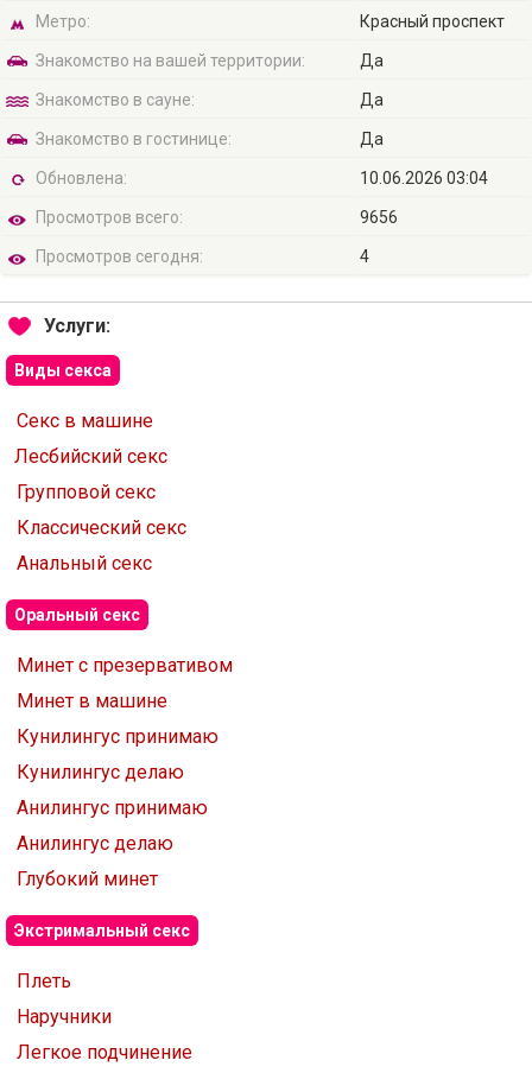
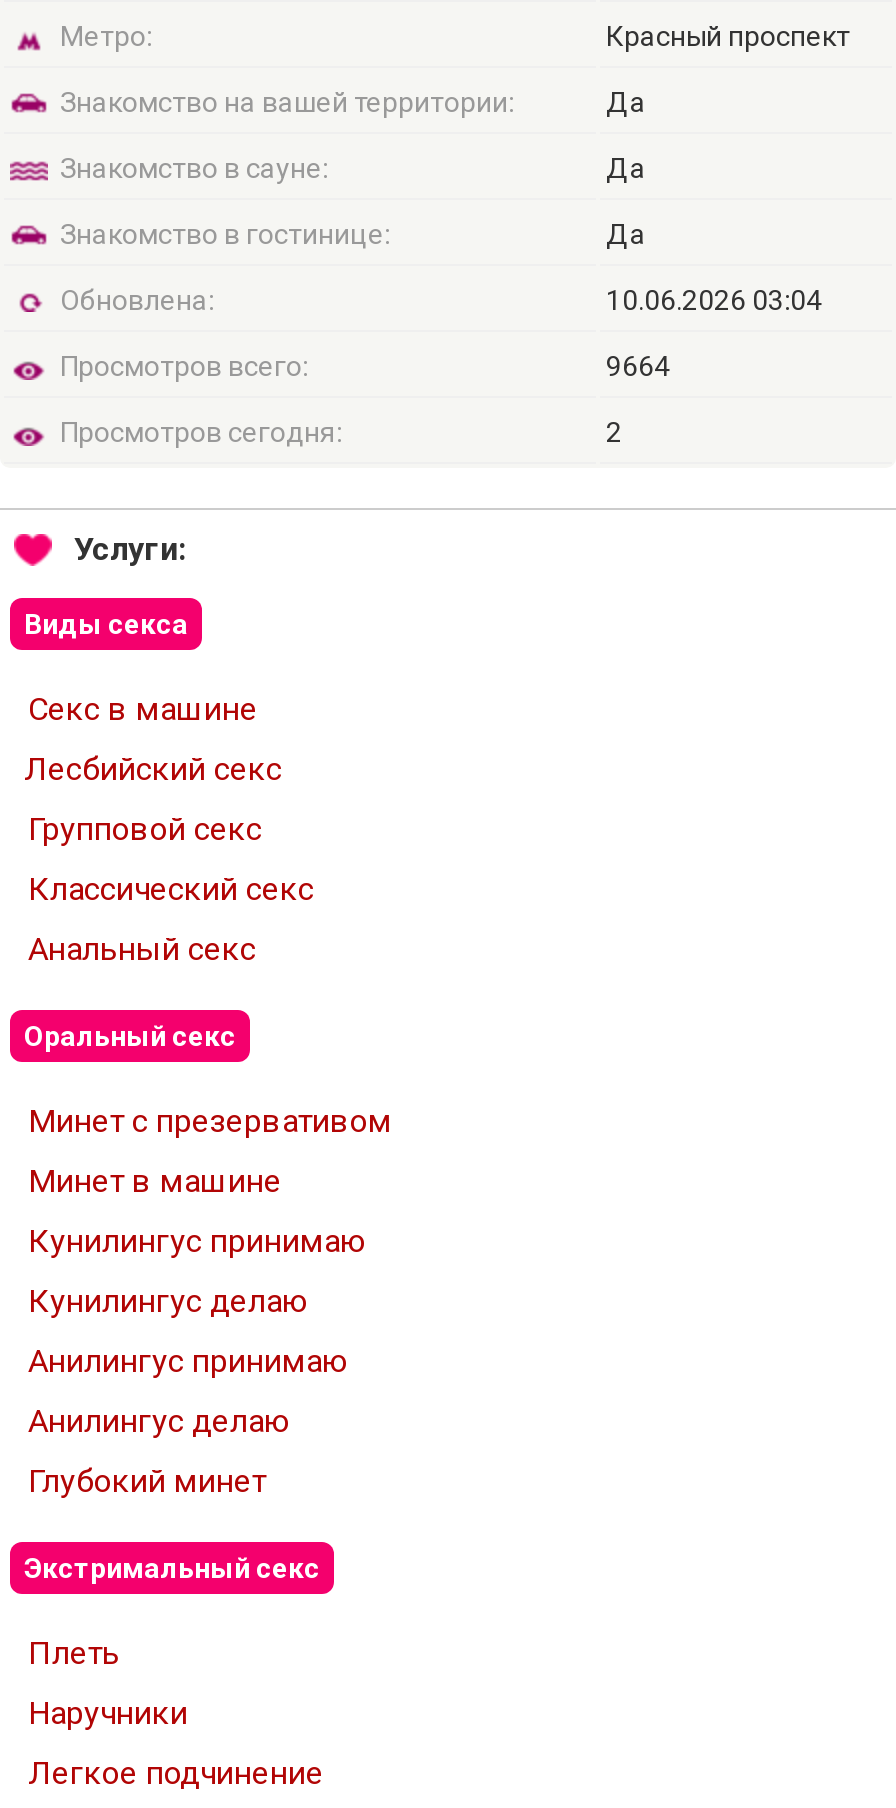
- 9656
+ 9664

- 4
+ 2
